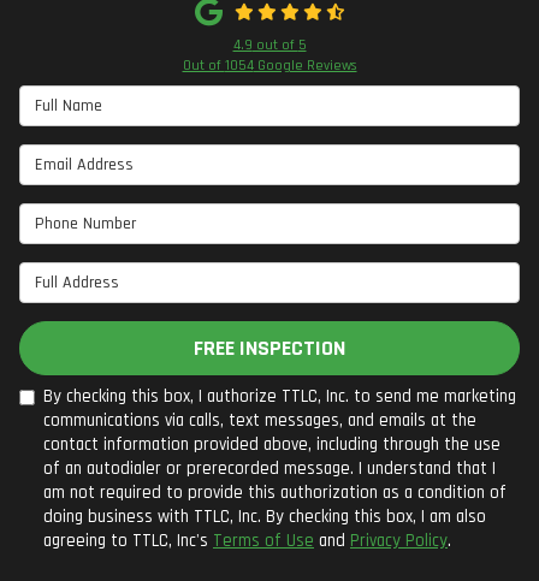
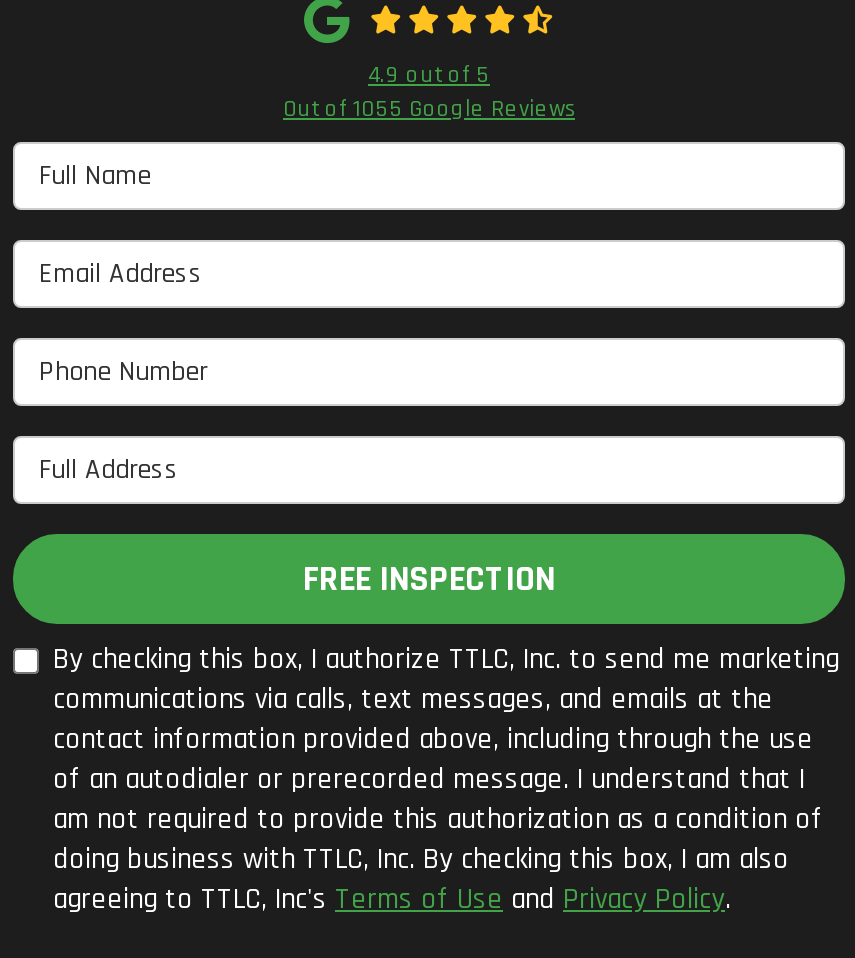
- Out of 1054 Google Reviews
+ Out of 1055 Google Reviews
